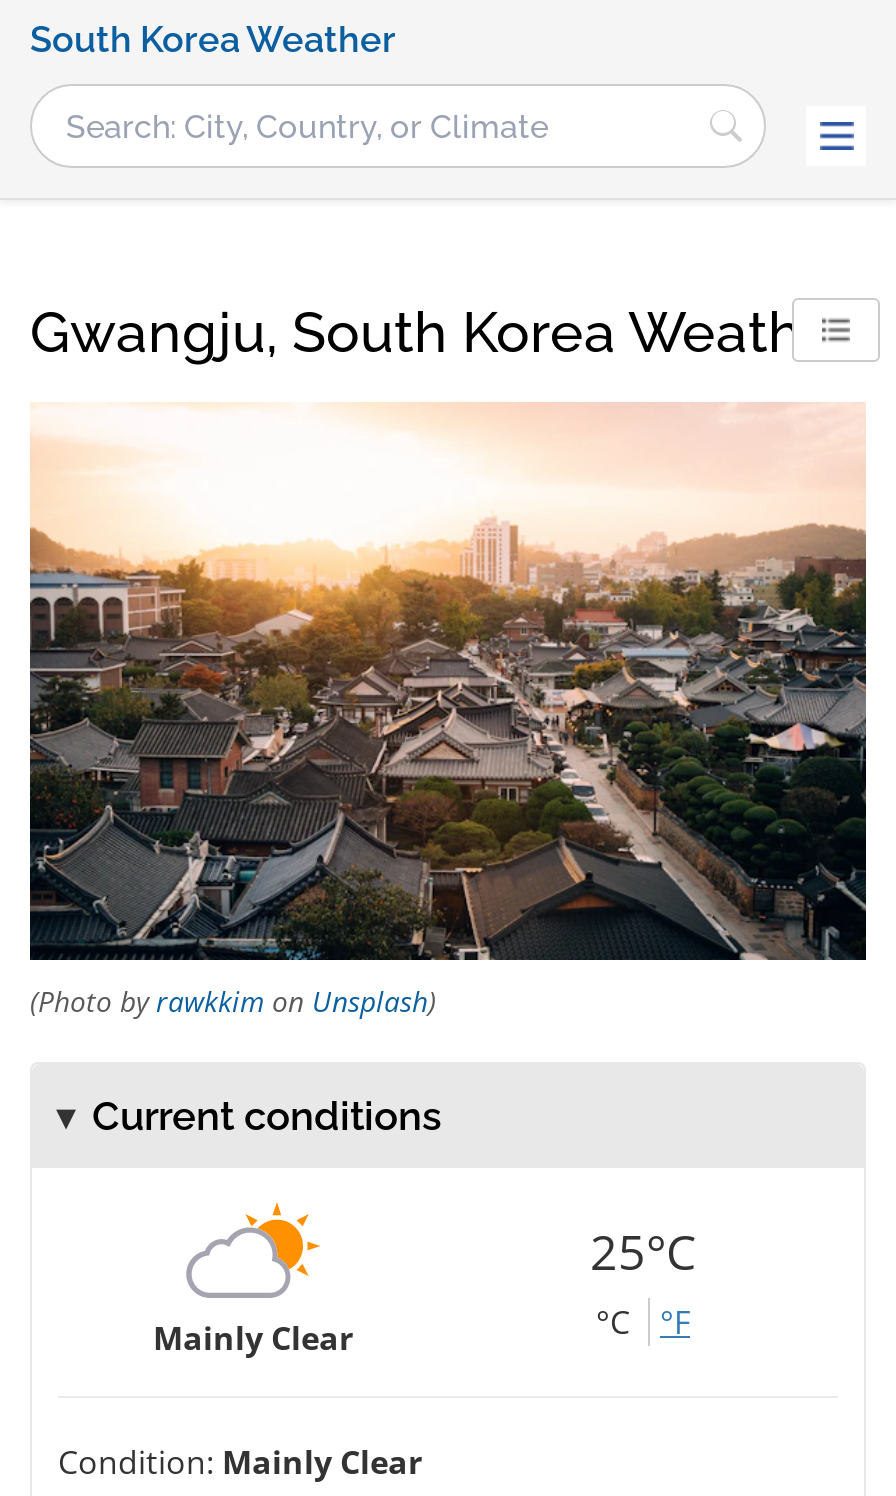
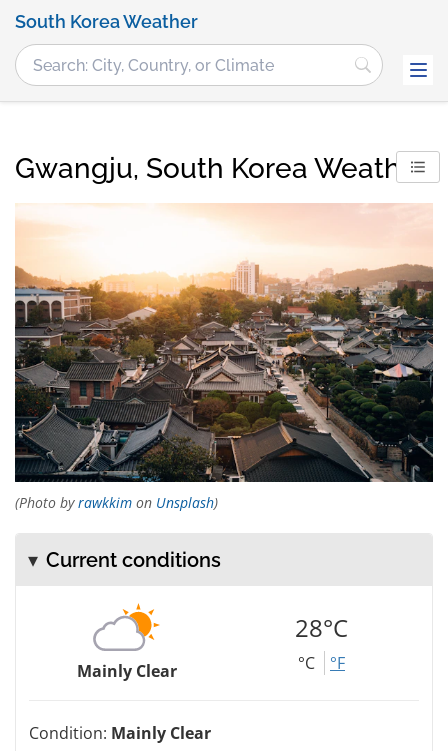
- 25°C
+ 28°C
